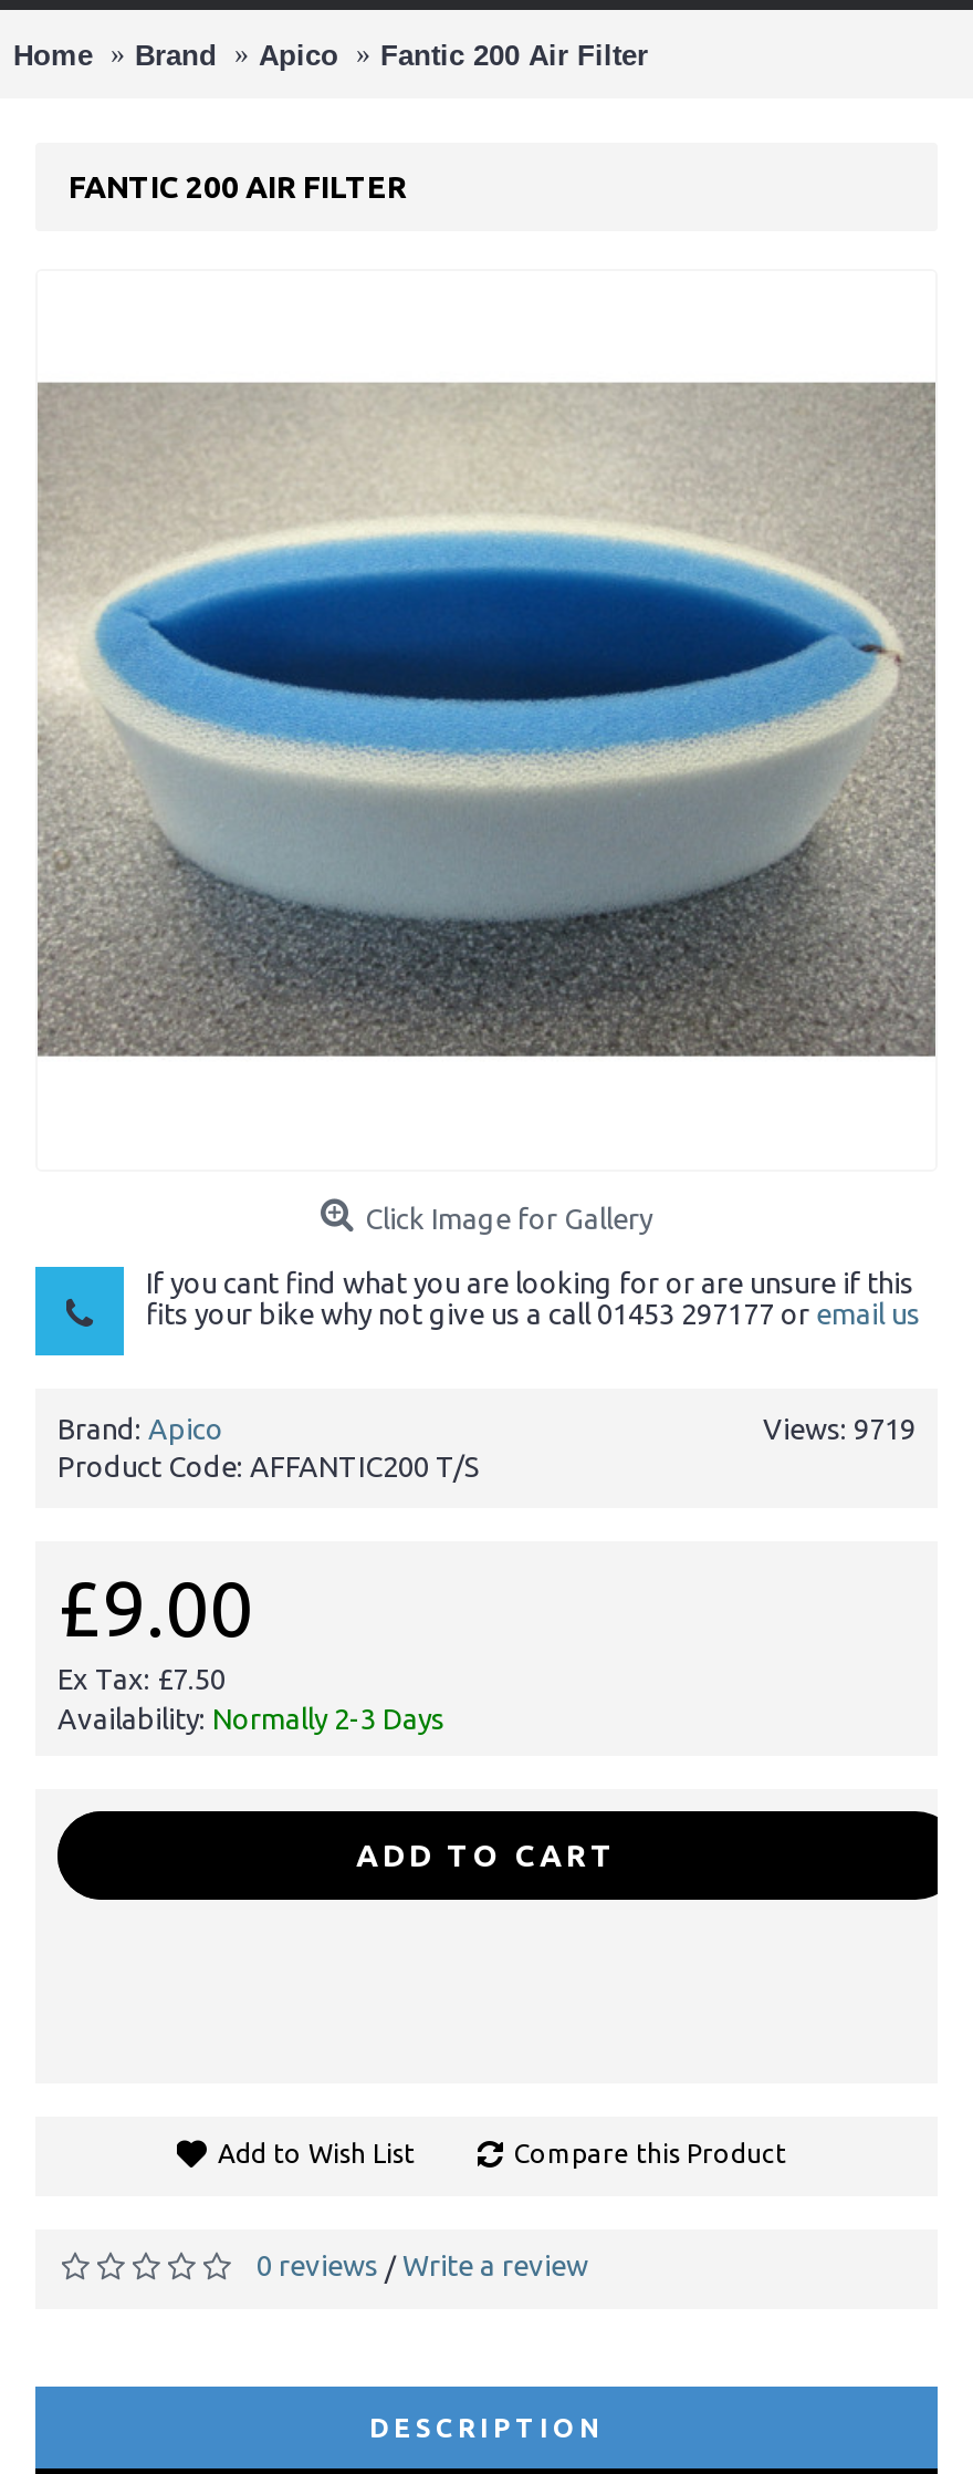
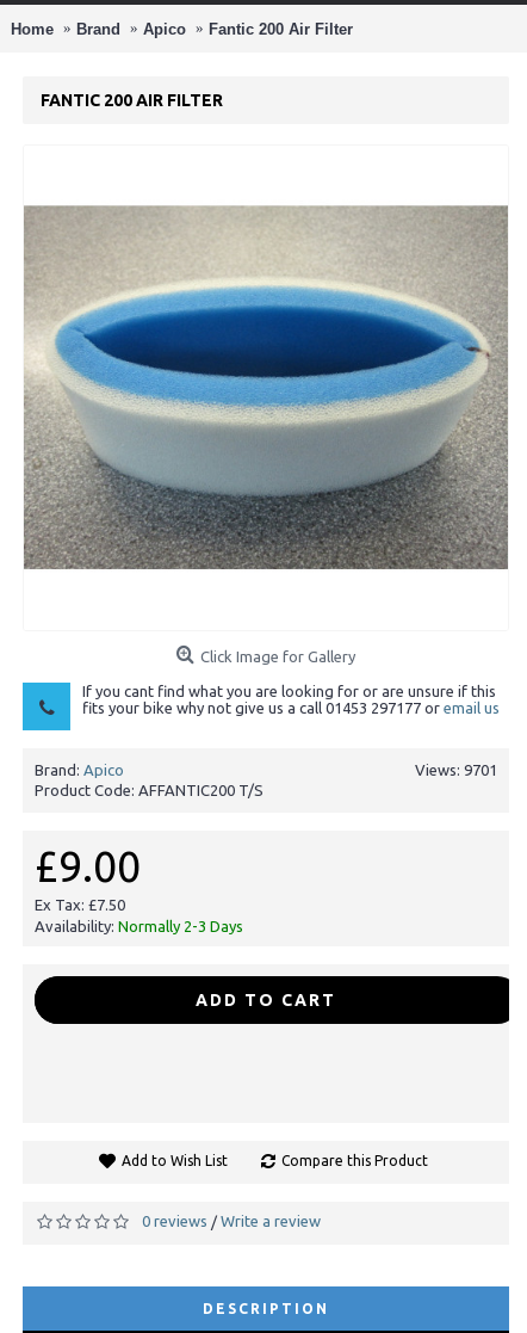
- Views: 9719
+ Views: 9701
